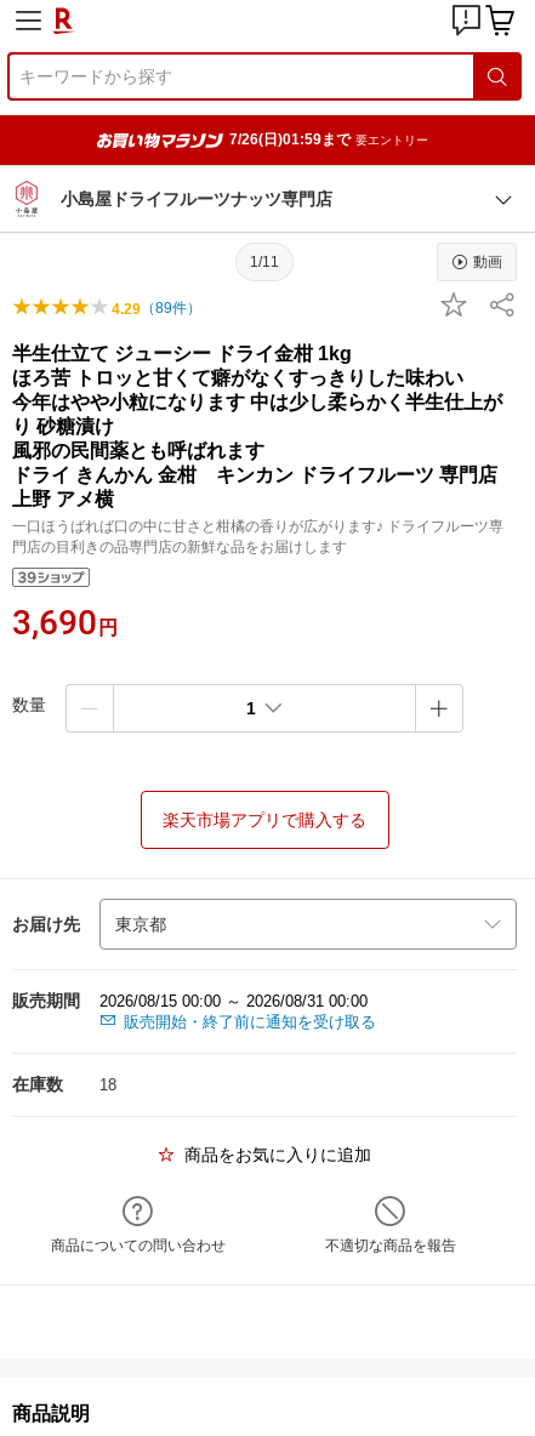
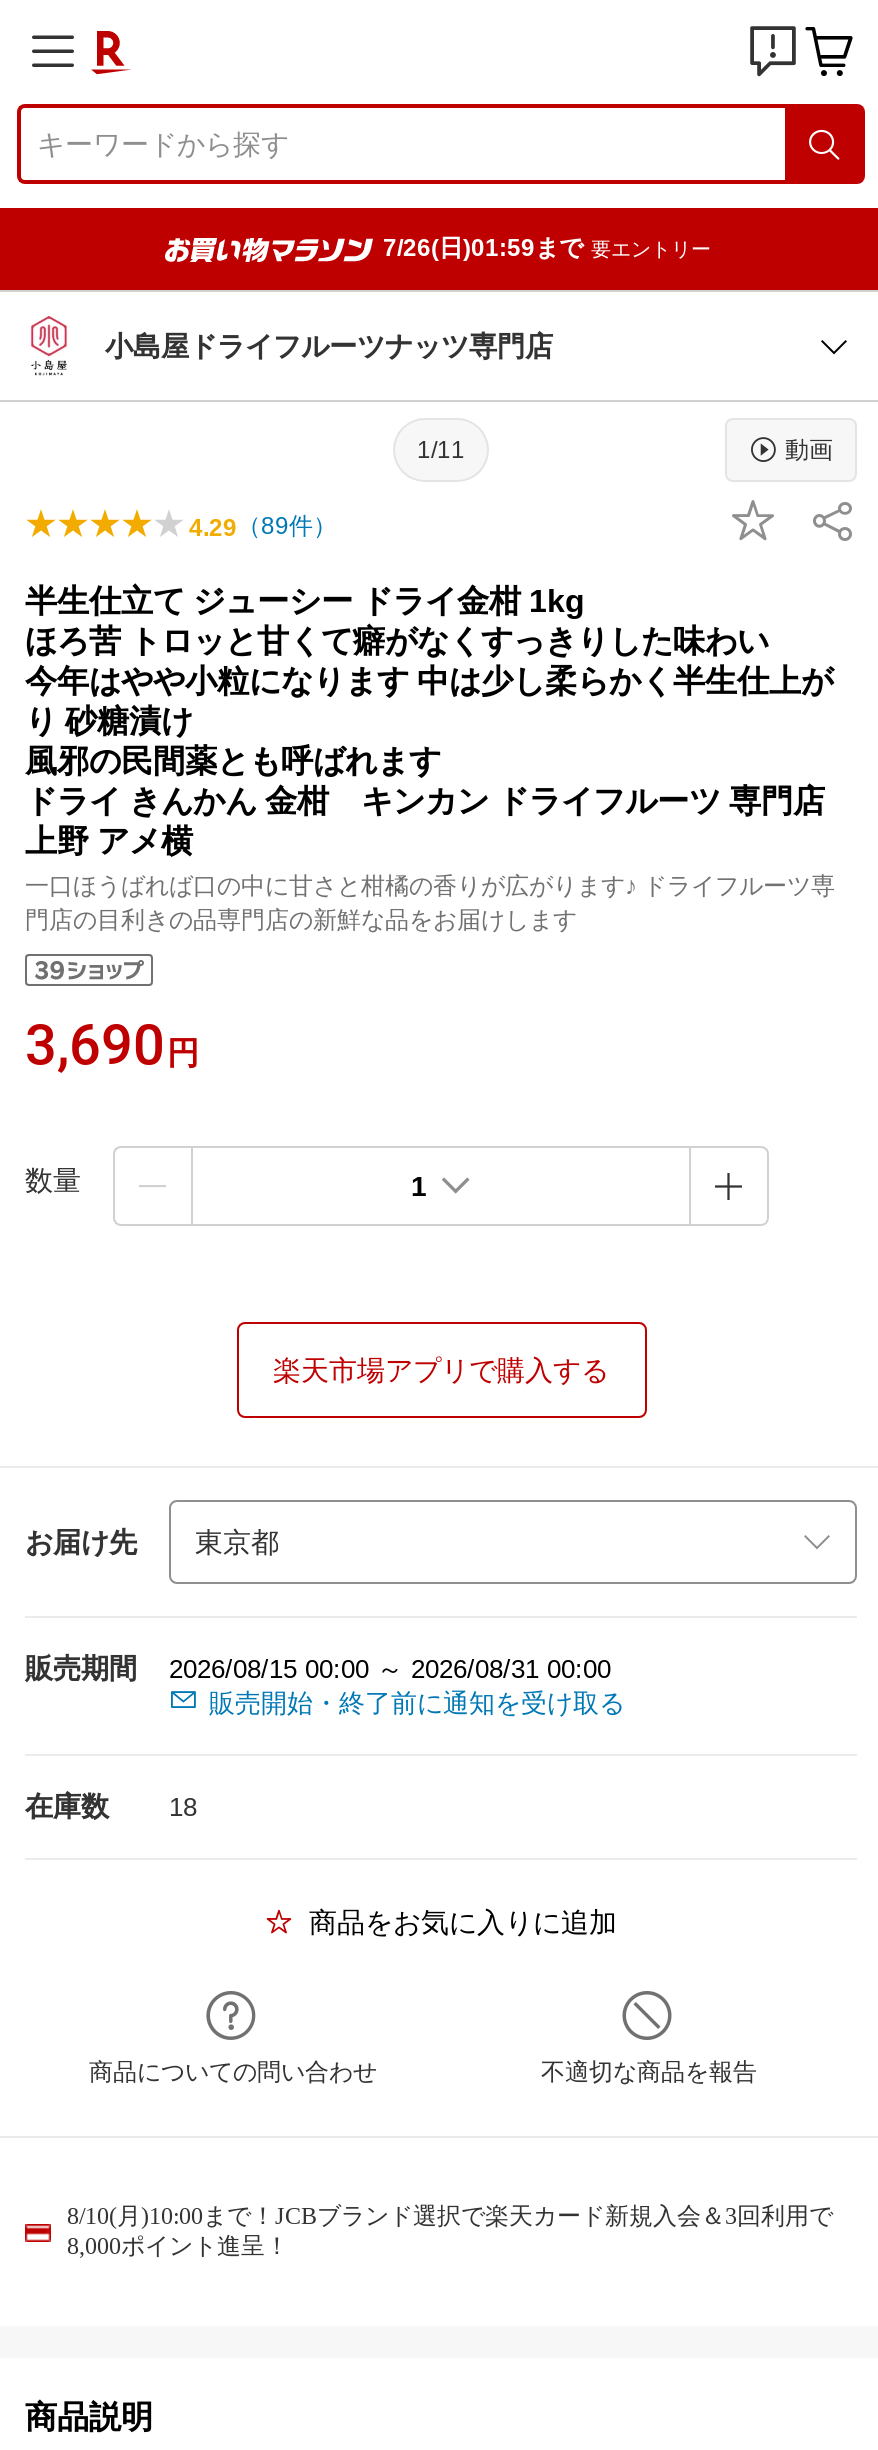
+ 8/10(月)10:00まで！JCBブランド選択で楽天カード新規入会＆3回利用で
+ 8,000ポイント進呈！
